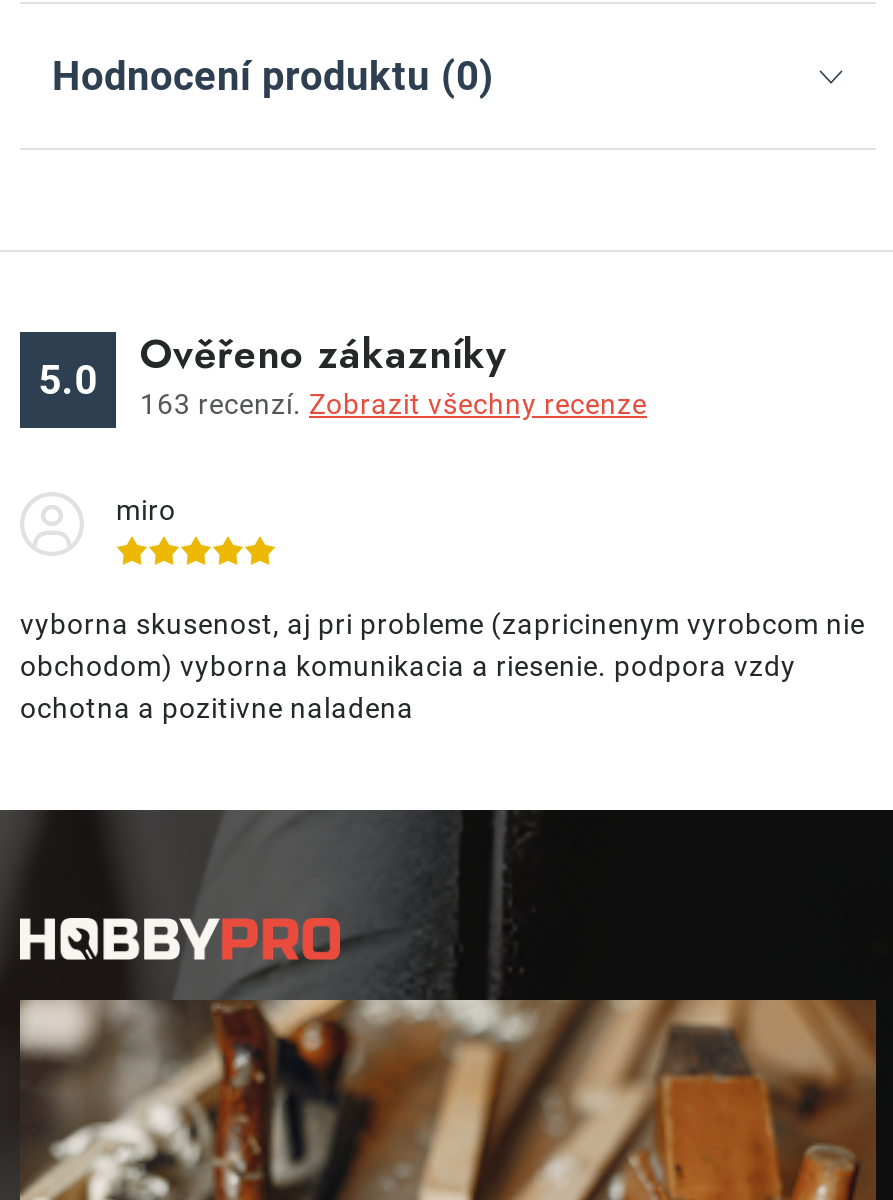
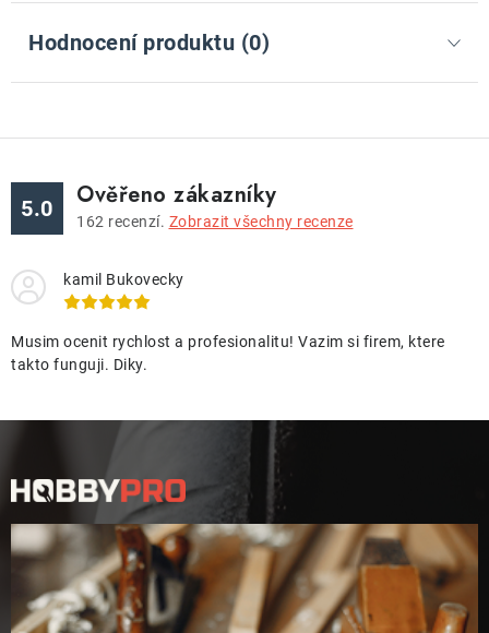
- 163 recenzí. Zobrazit všechny recenze
+ 162 recenzí. Zobrazit všechny recenze

- miro
+ kamil Bukovecky

- vyborna skusenost, aj pri probleme (zapricinenym vyrobcom nie
- obchodom) vyborna komunikacia a riesenie. podpora vzdy
- ochotna a pozitivne naladena
+ Musim ocenit rychlost a profesionalitu! Vazim si firem, ktere
+ takto funguji. Diky.
